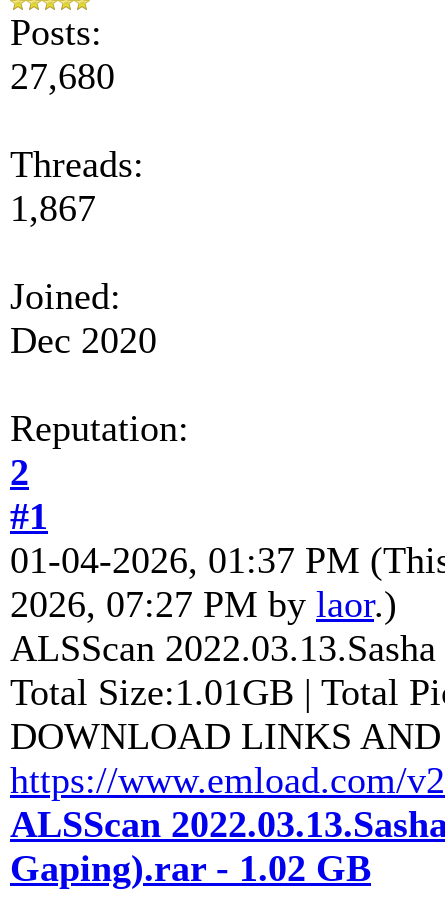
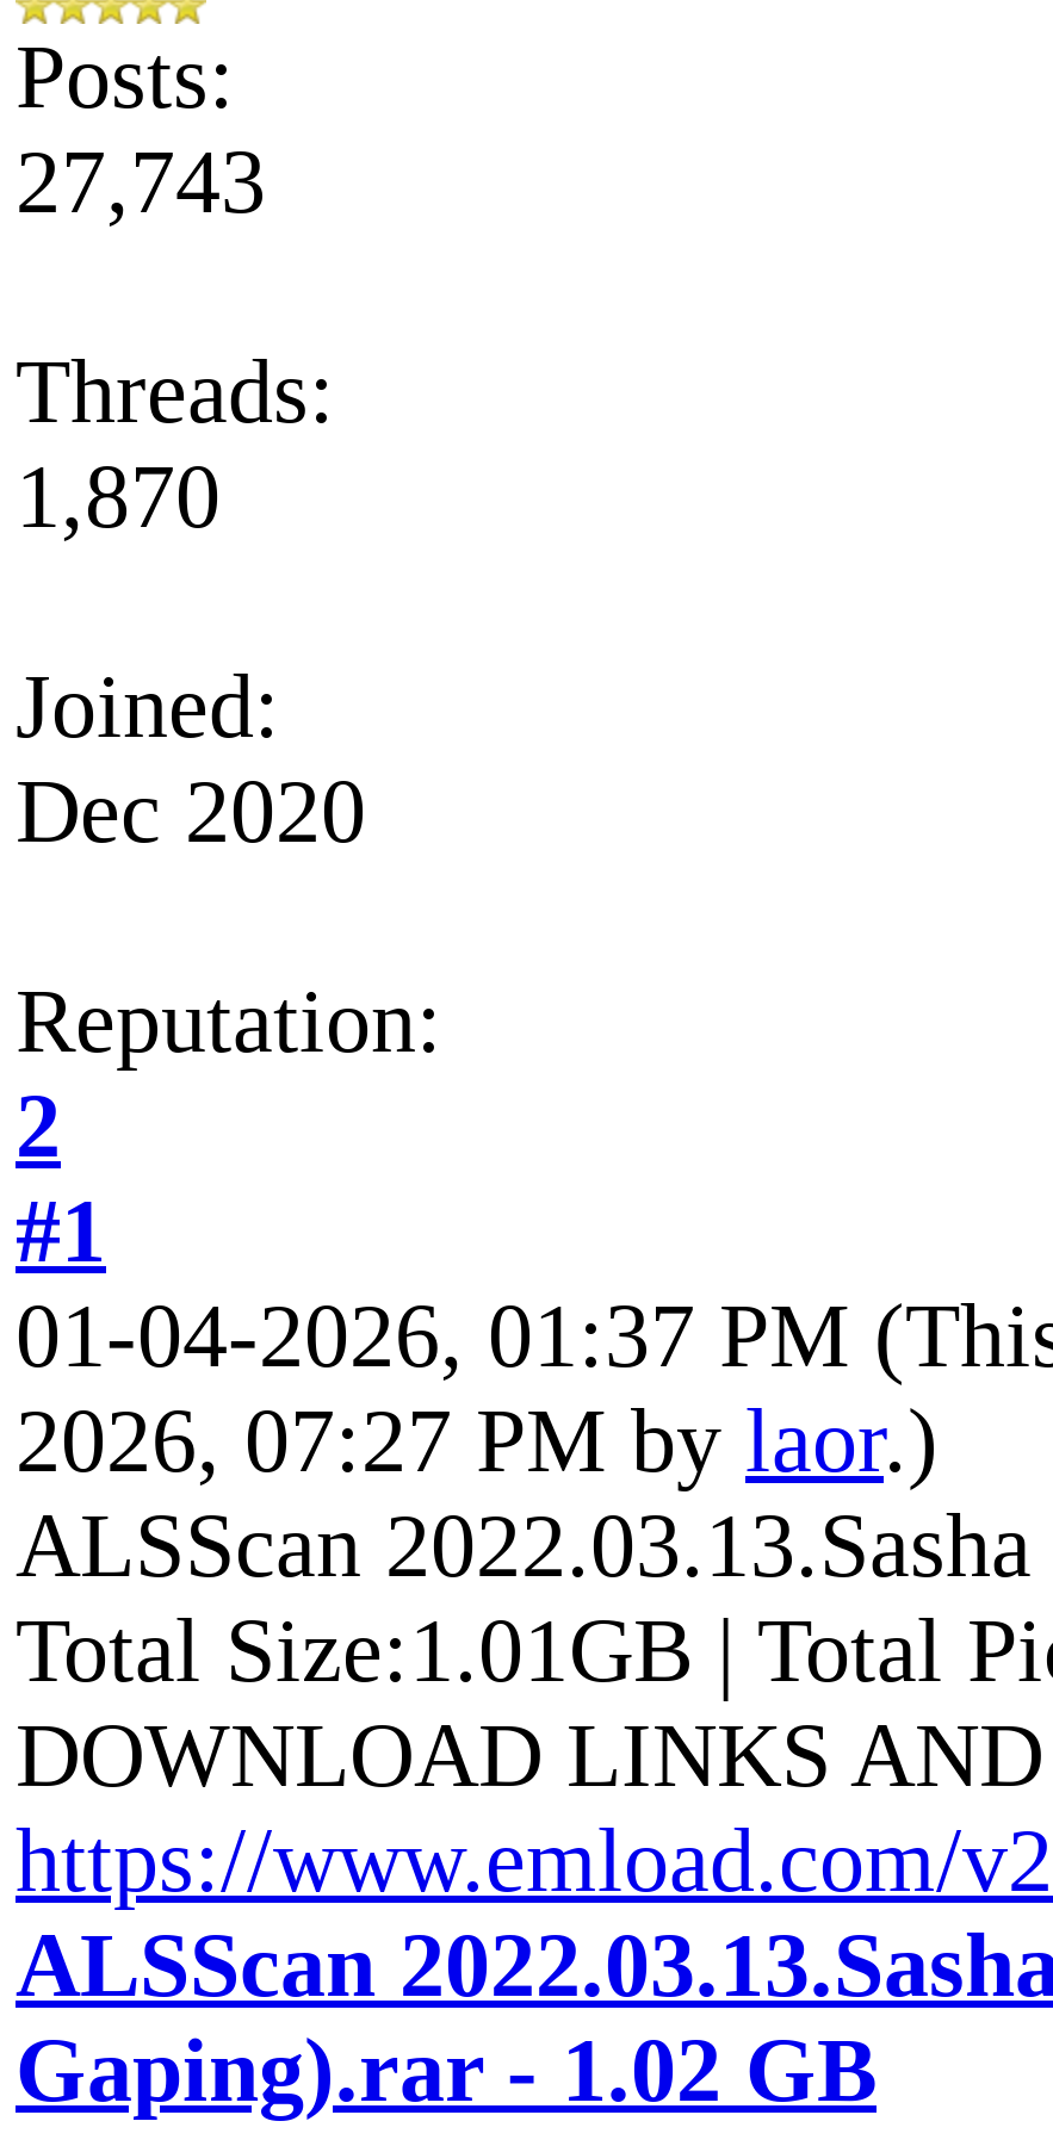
- 27,680
+ 27,743

- 1,867
+ 1,870
